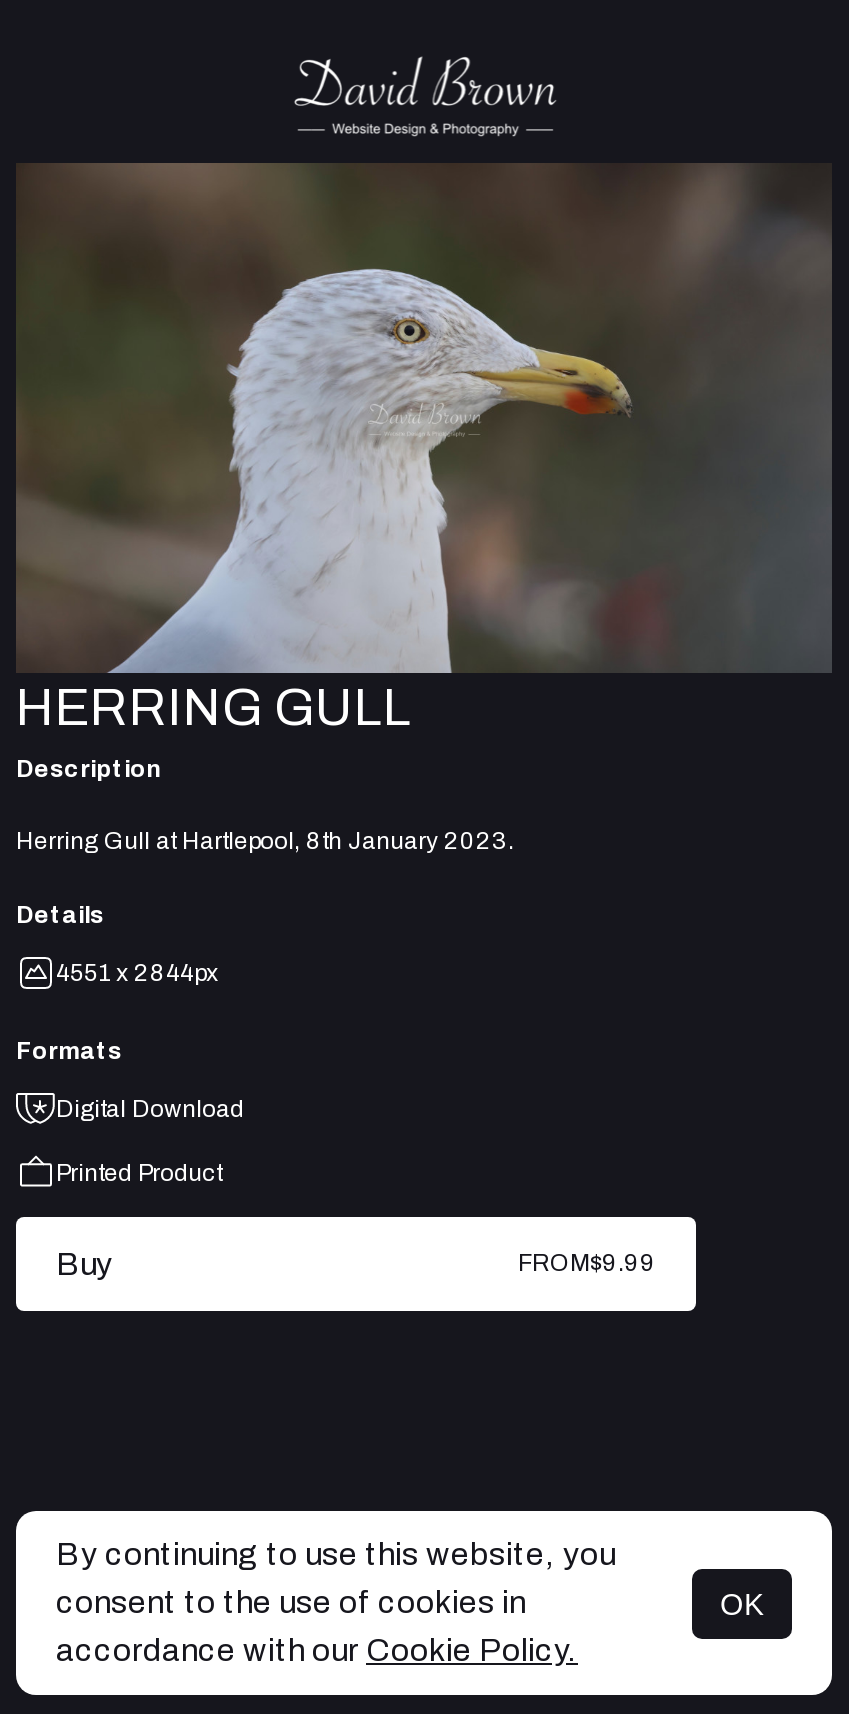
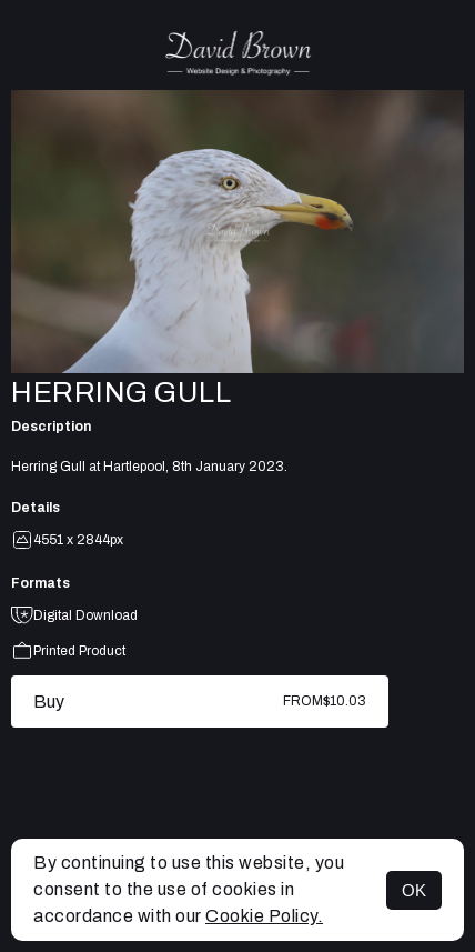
- FROM$9.99
+ FROM$10.03
